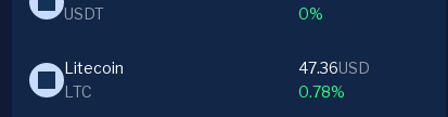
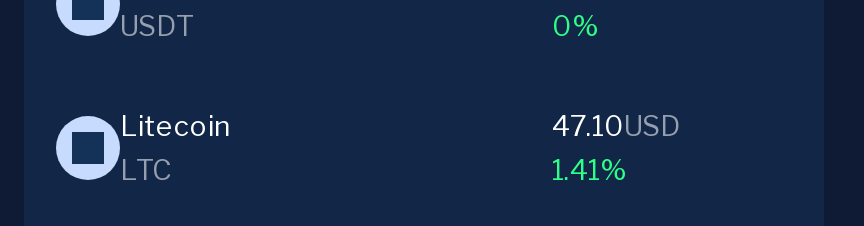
- 47.36USD
+ 47.10USD

- 0.78%
+ 1.41%
